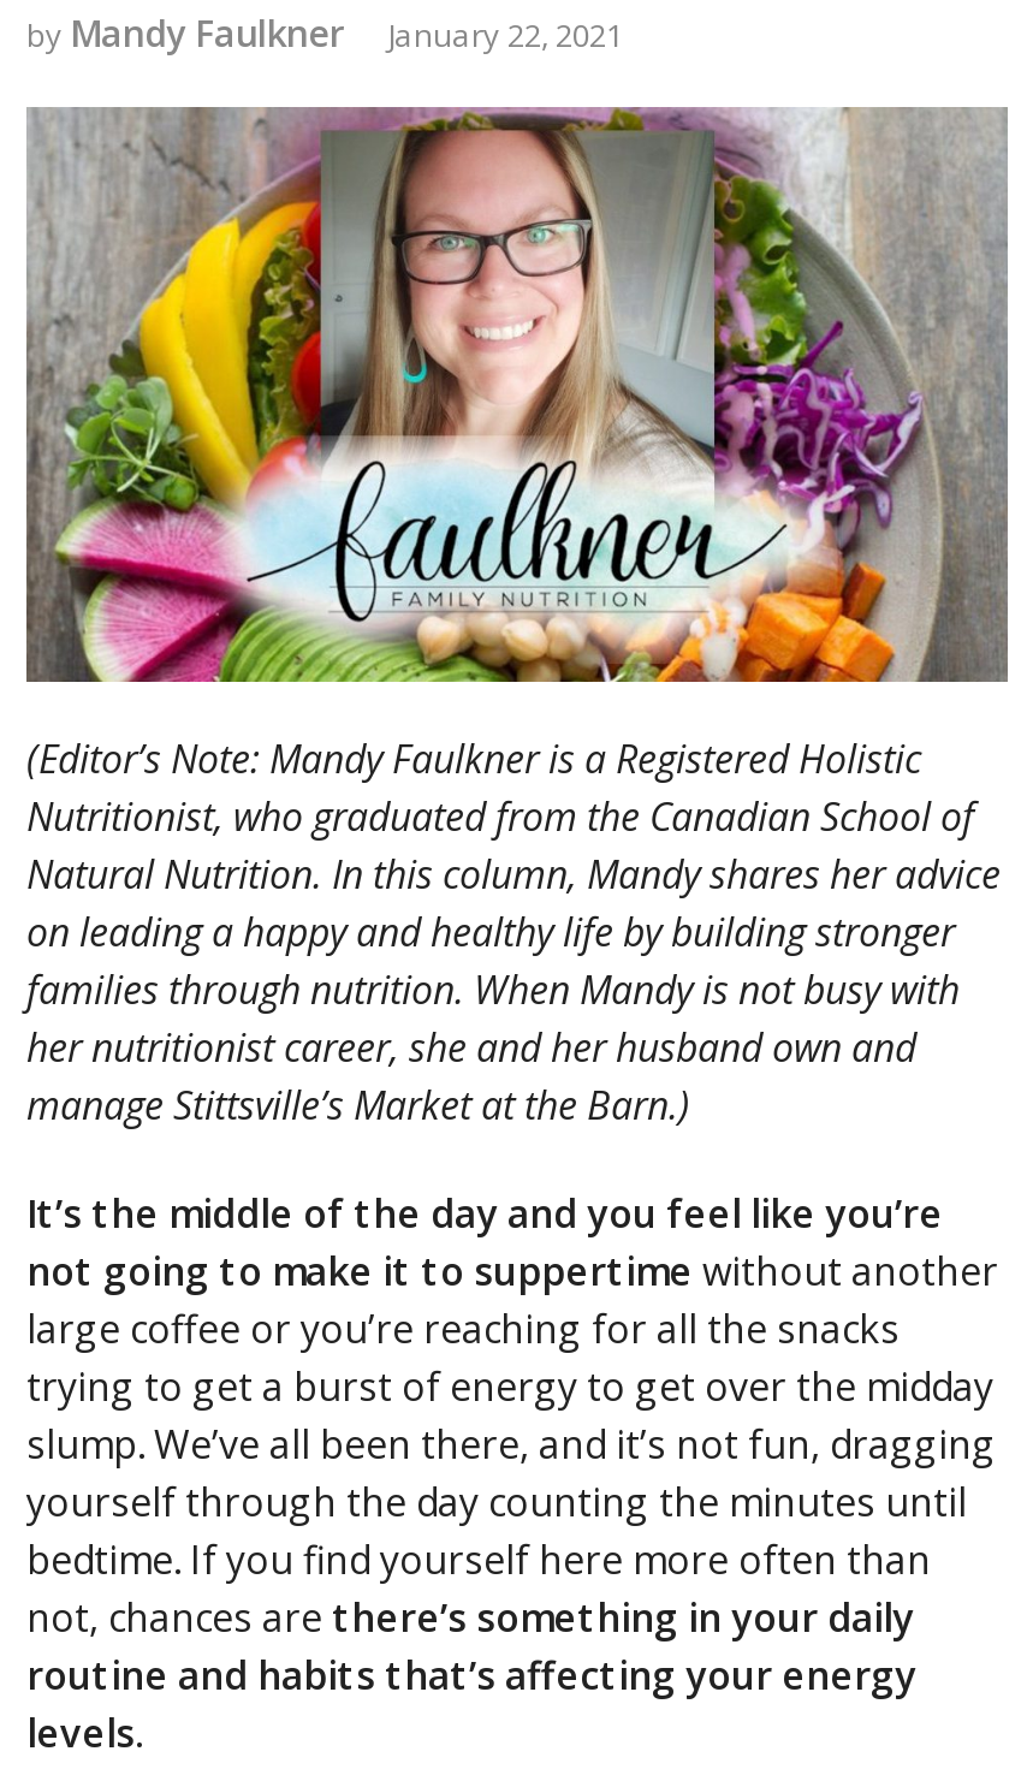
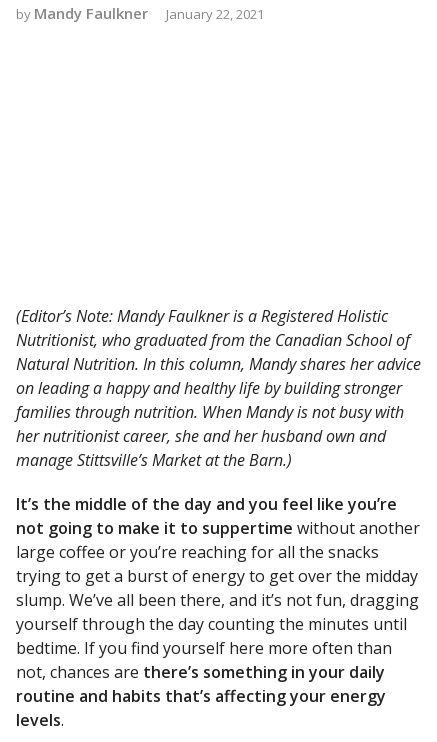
- [image]
